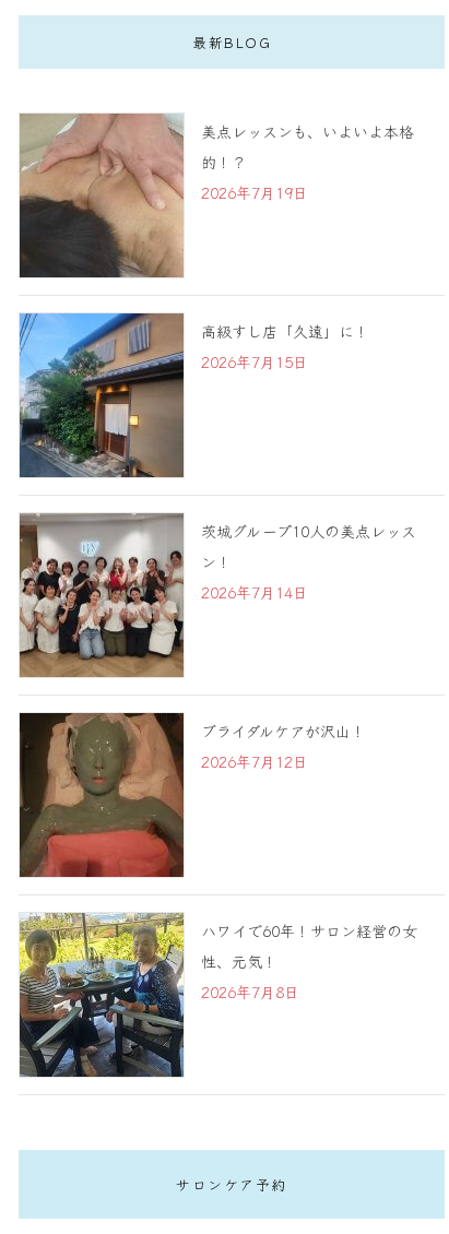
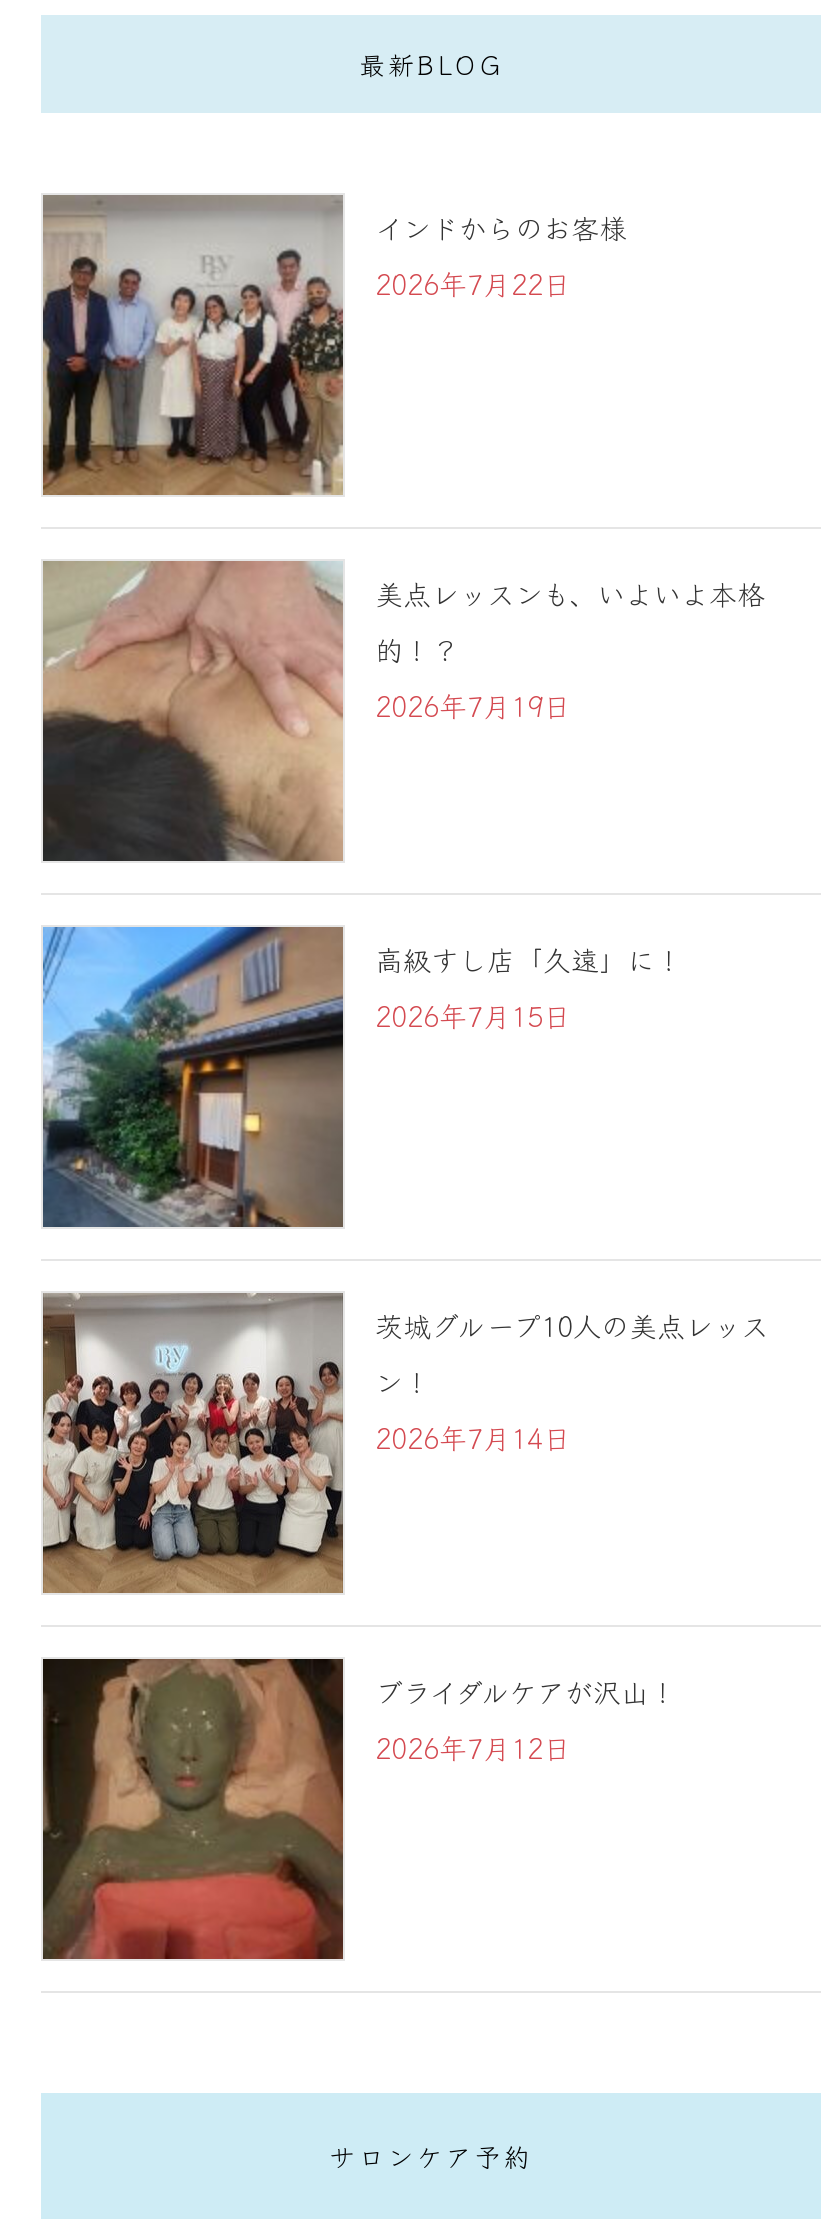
+ [image]
+ インドからのお客様
+ 2026年7月22日

moved down: [image] | 美点レッスンも、いよいよ本格 | 的！？ | ... | ブライダルケアが沢山！ | 2026年7月12日

moved down: [image]

- [image]
- ハワイで60年！サロン経営の女
- 性、元気！
- 2026年7月8日
